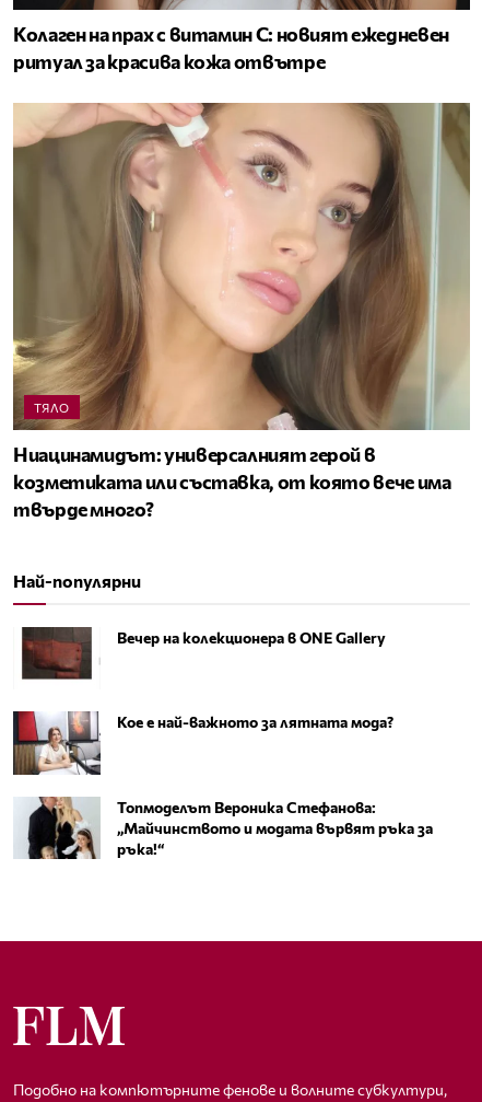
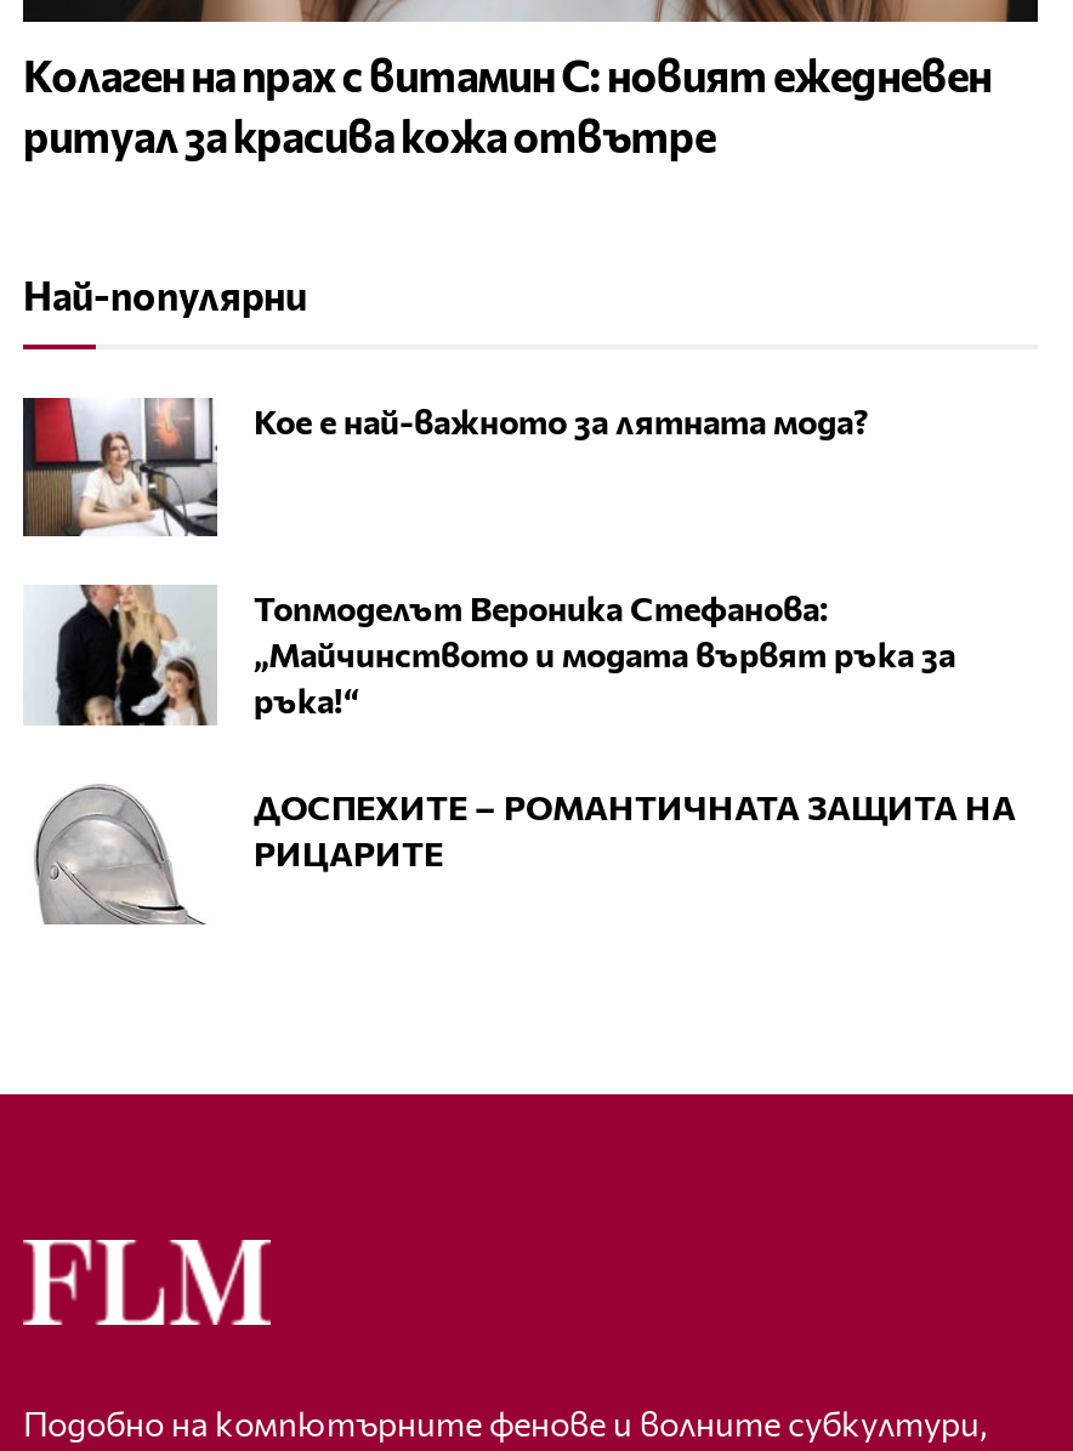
- [image]
- ТЯЛО
- Ниацинамидът: универсалният герой в
- козметиката или съставка, от която вече има
- твърде много?

- [image]
- Вечер на колекционера в ONE Gallery

moved up: [image] | Кое е най-важното за лятната мода? | Топмоделът Вероника Стефанова: | „Майчинството и модата вървят ръка за | ръка!“

+ [image]
+ ДОСПЕХИТЕ – РОМАНТИЧНАТА ЗАЩИТА НА
+ РИЦАРИТЕ
